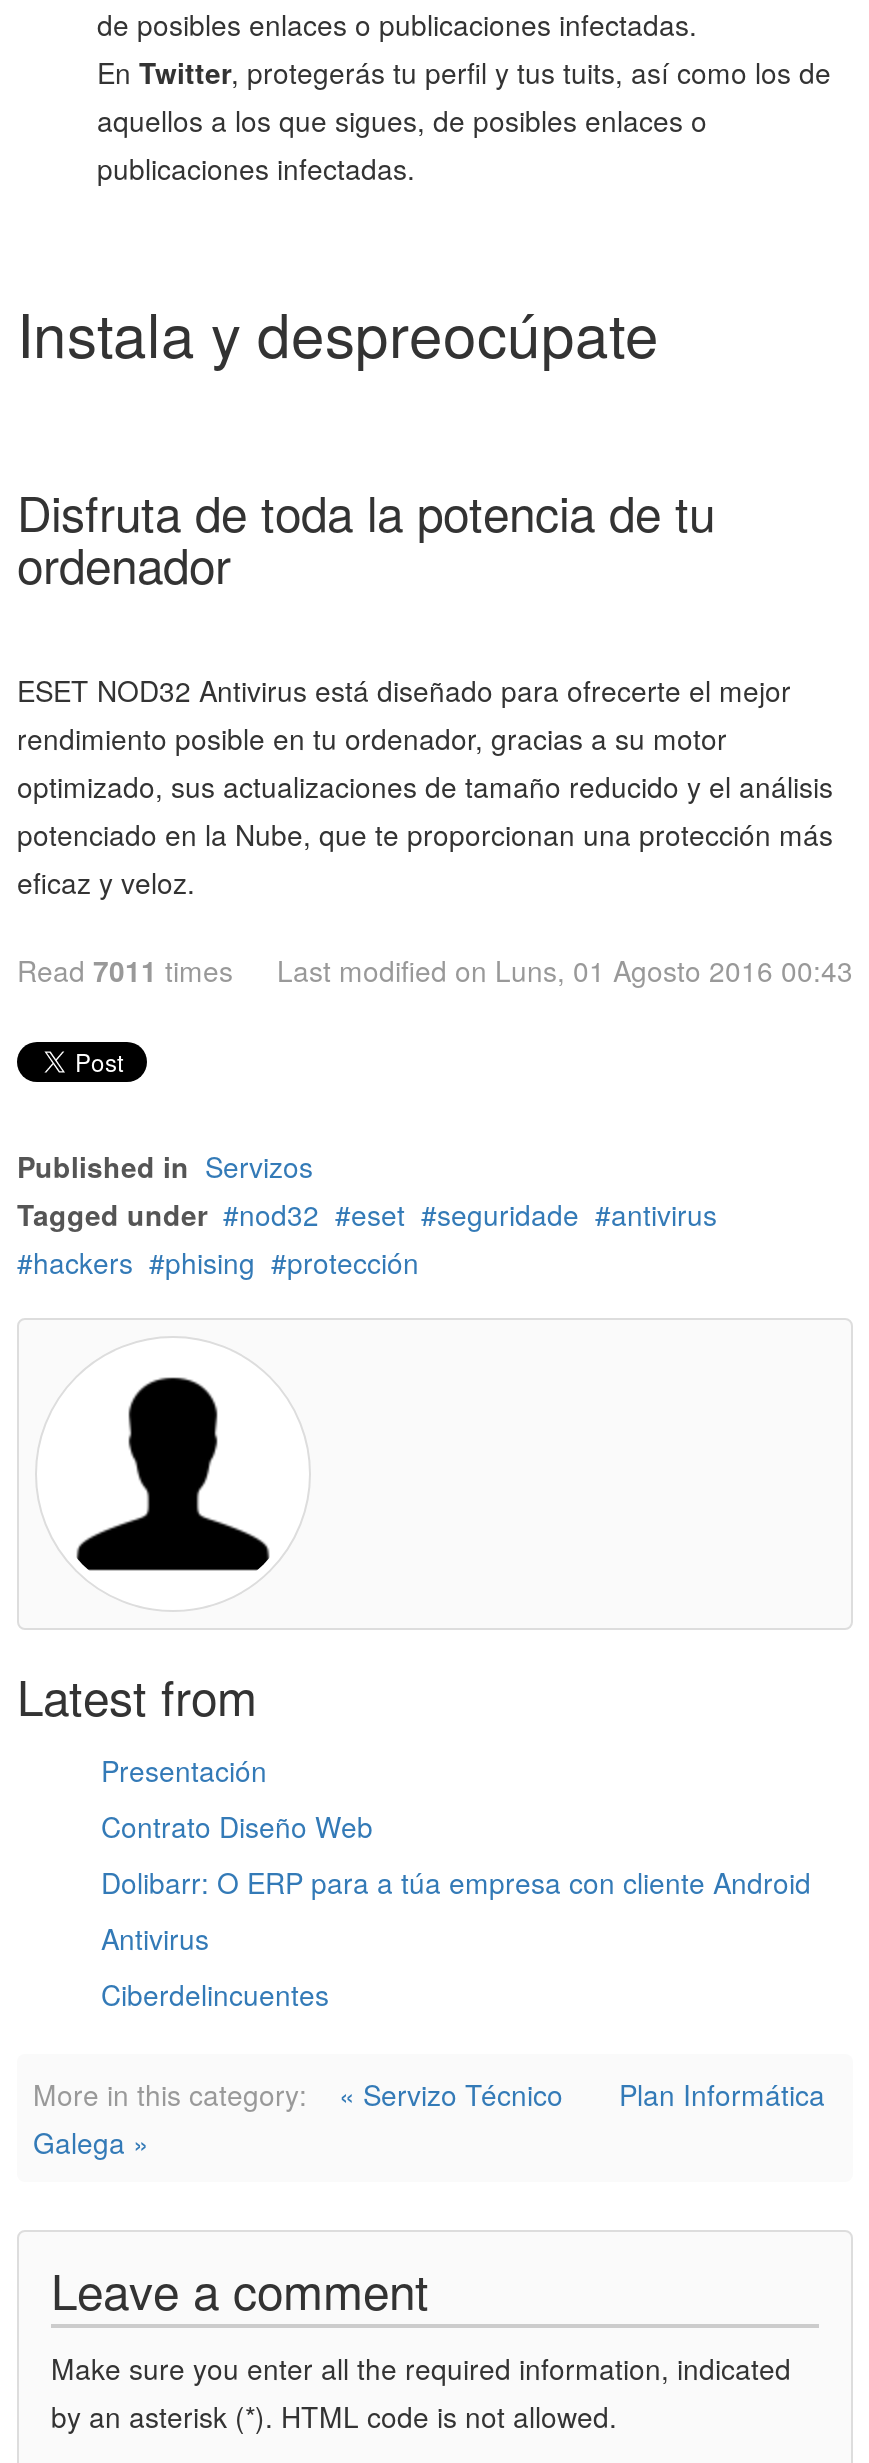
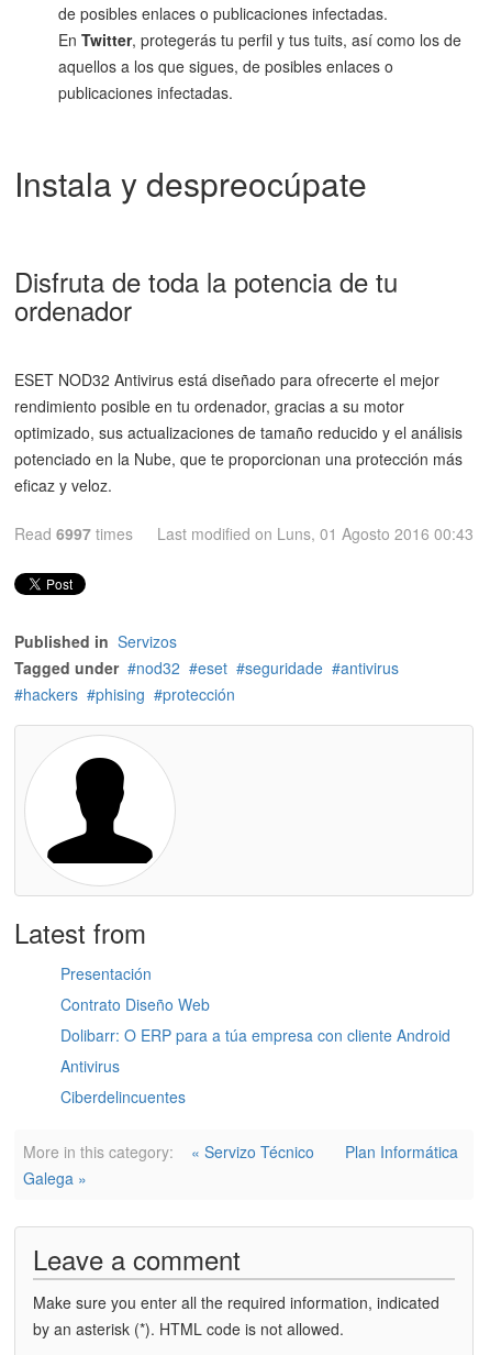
- Read 7011 times Last modified on Luns, 01 Agosto 2016 00:43
+ Read 6997 times Last modified on Luns, 01 Agosto 2016 00:43
